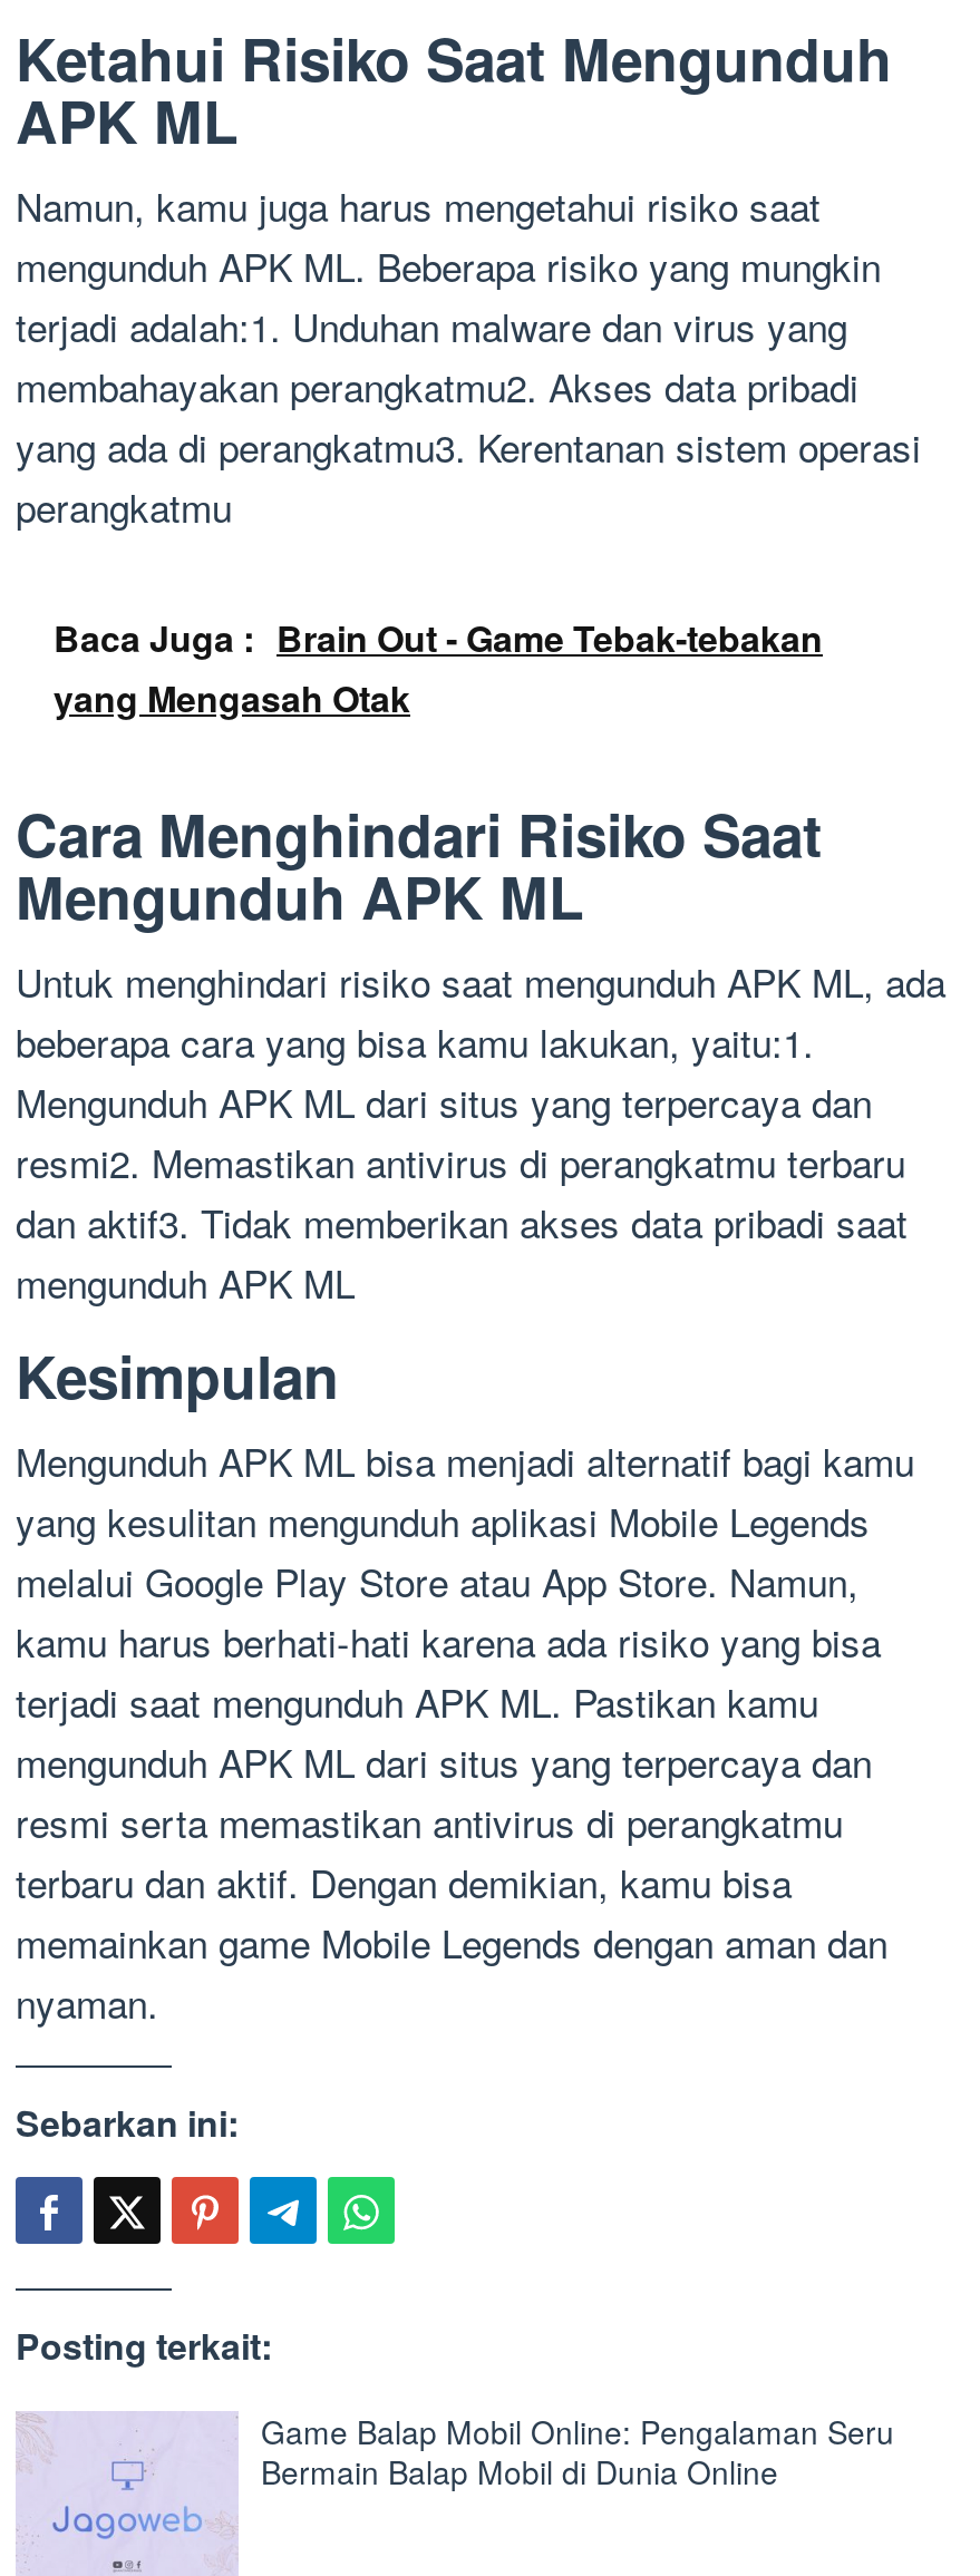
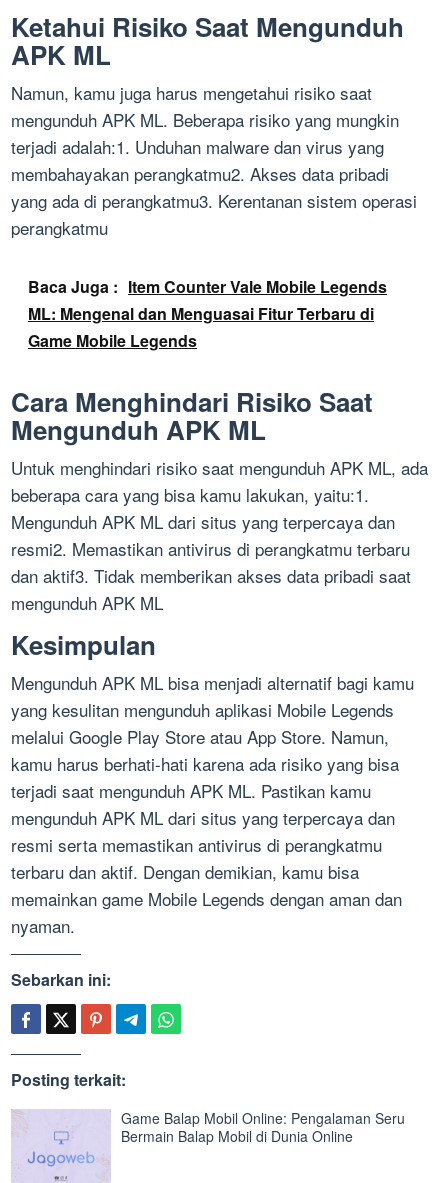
- Baca Juga : Brain Out - Game Tebak-tebakan
- yang Mengasah Otak
+ Baca Juga : Item Counter Vale Mobile Legends
+ ML: Mengenal dan Menguasai Fitur Terbaru di
+ Game Mobile Legends
